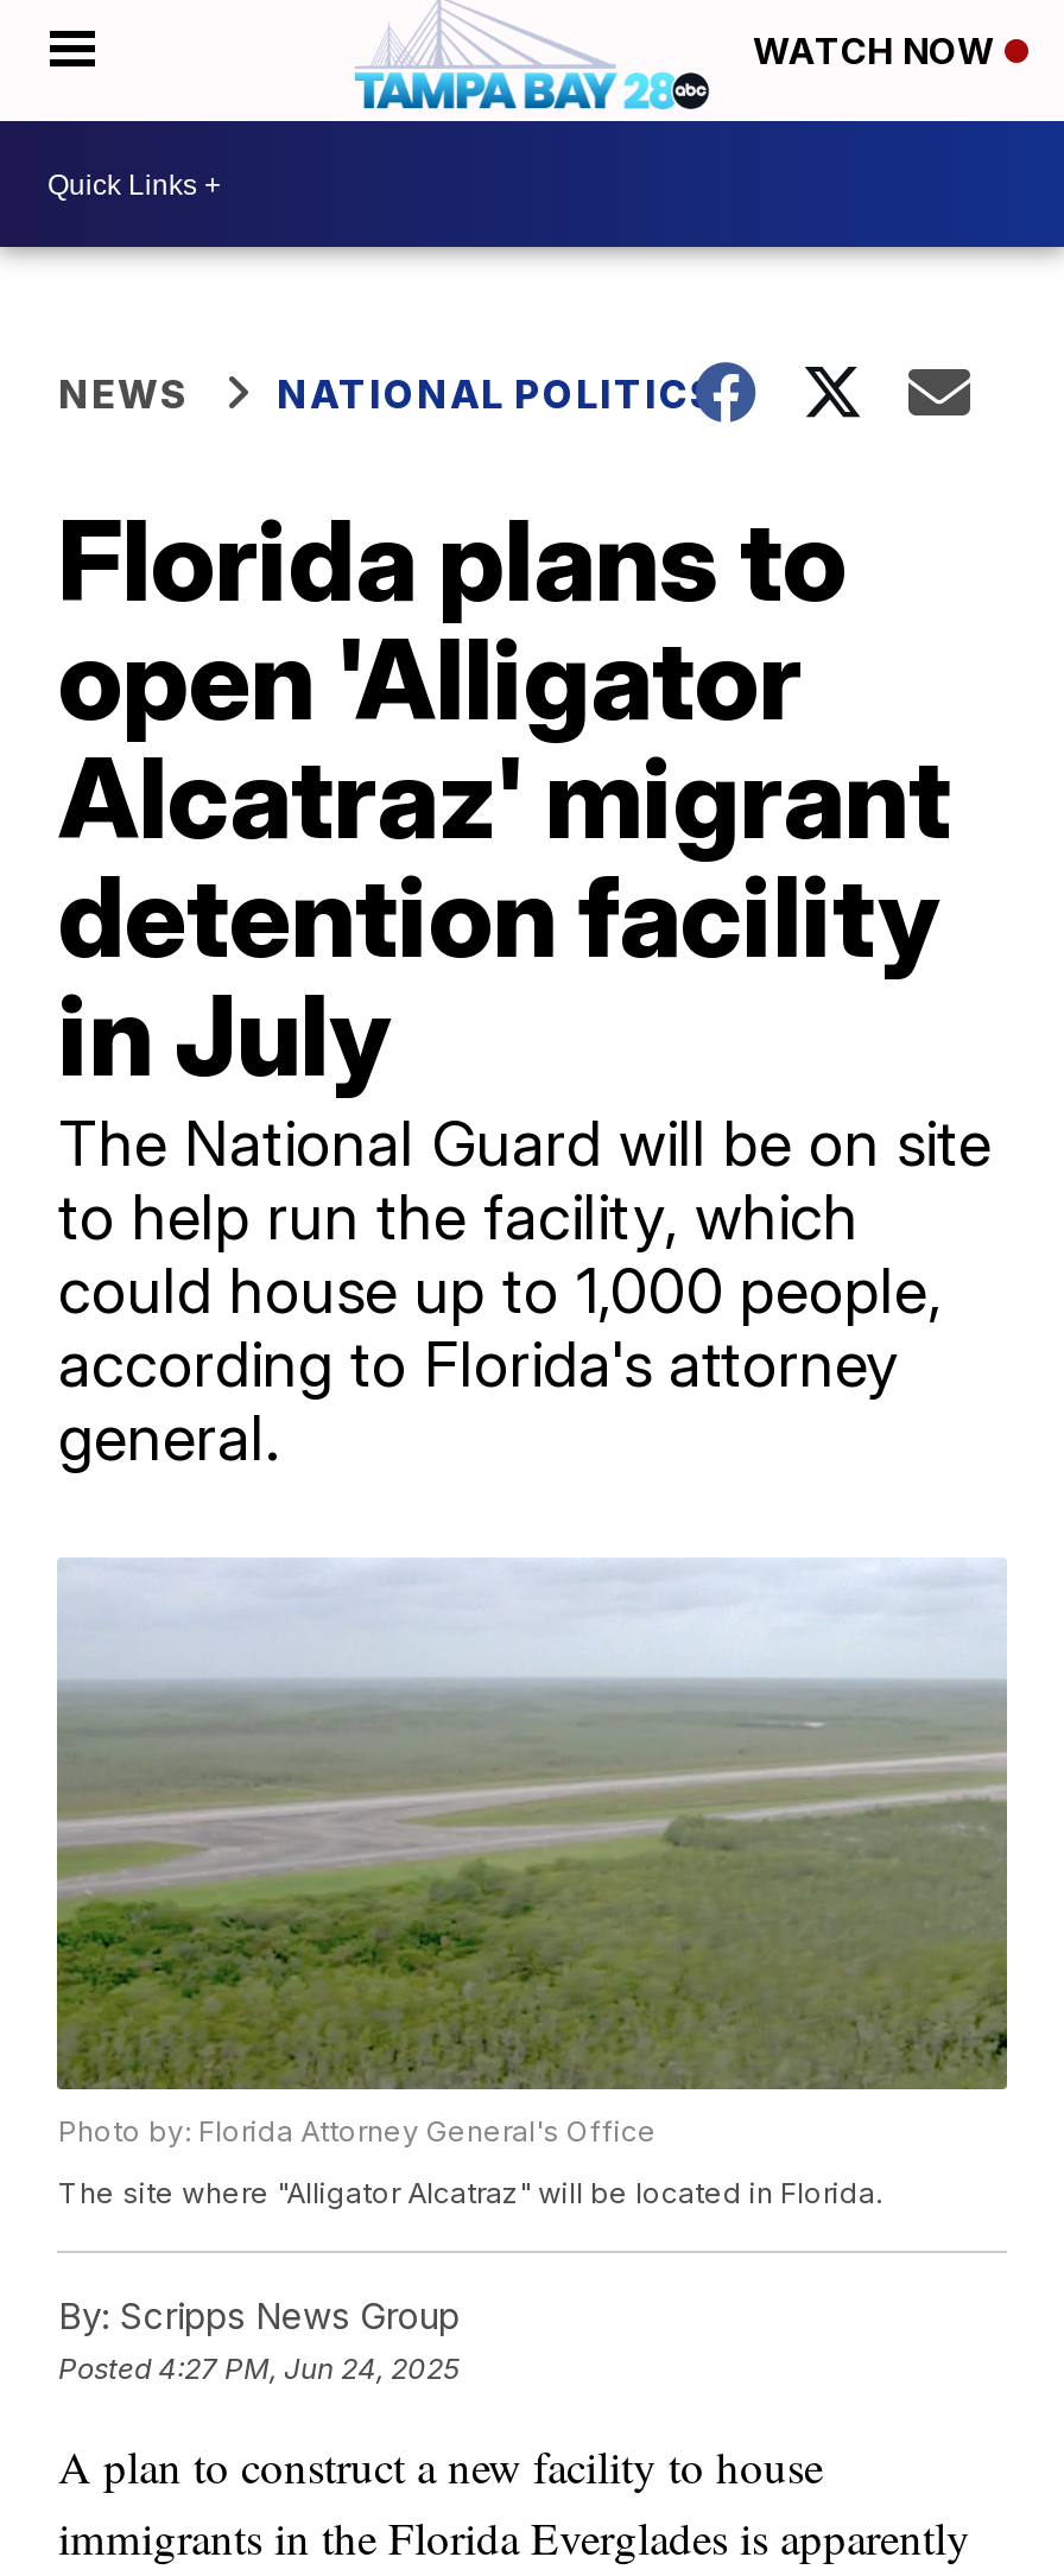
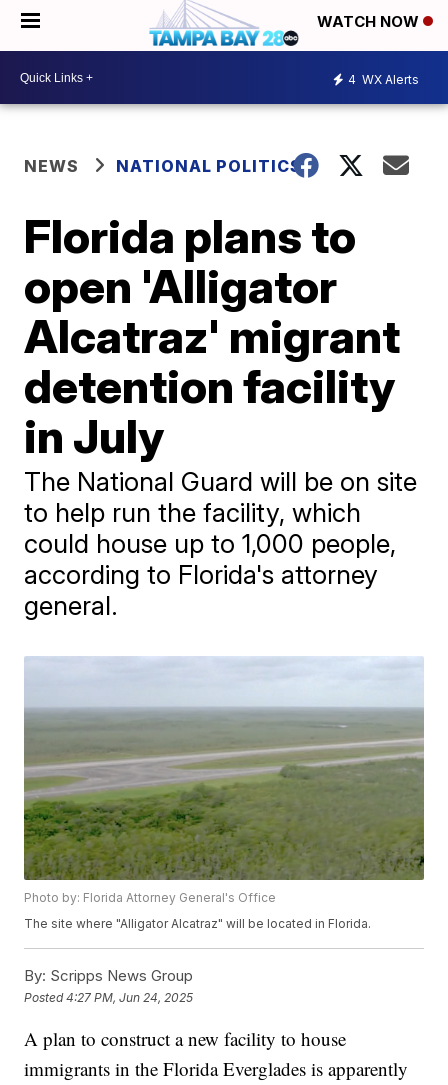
+ 4 WX Alerts
